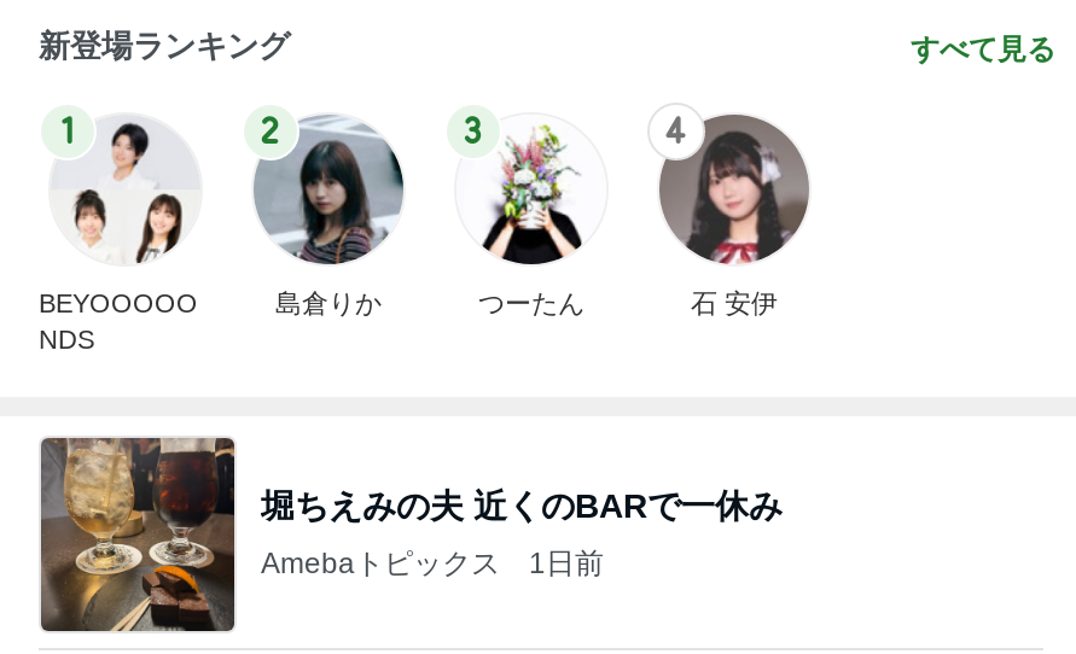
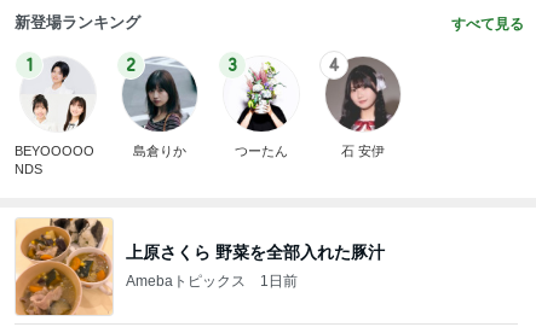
- [image]
- 堀ちえみの夫 近くのBARで一休み
+ [image]
+ 上原さくら 野菜を全部入れた豚汁
